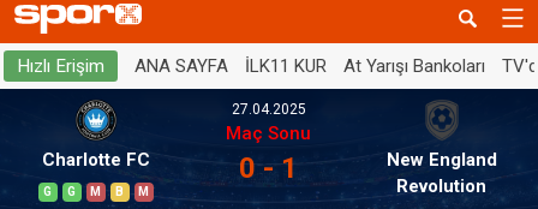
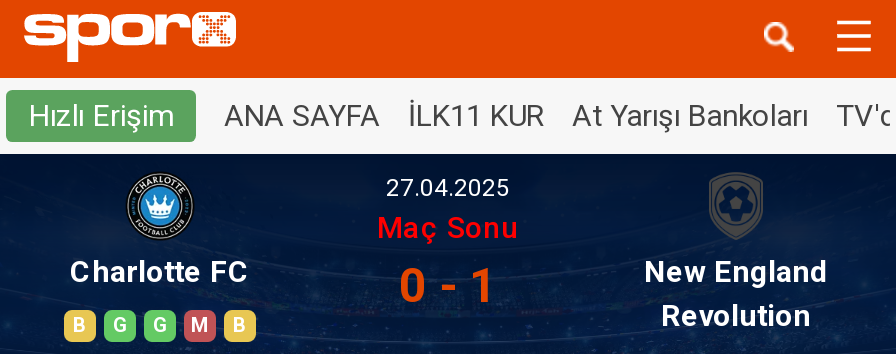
- M

+ B
